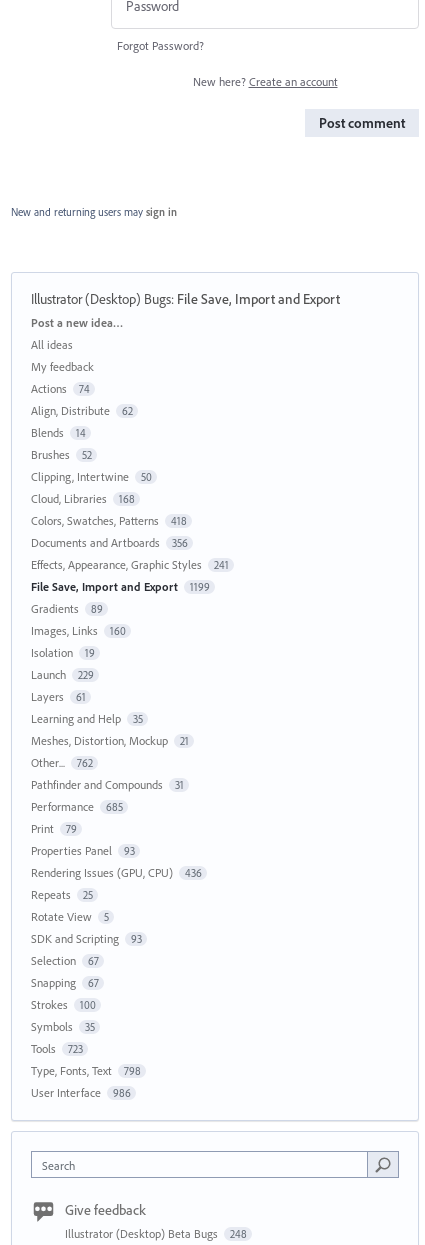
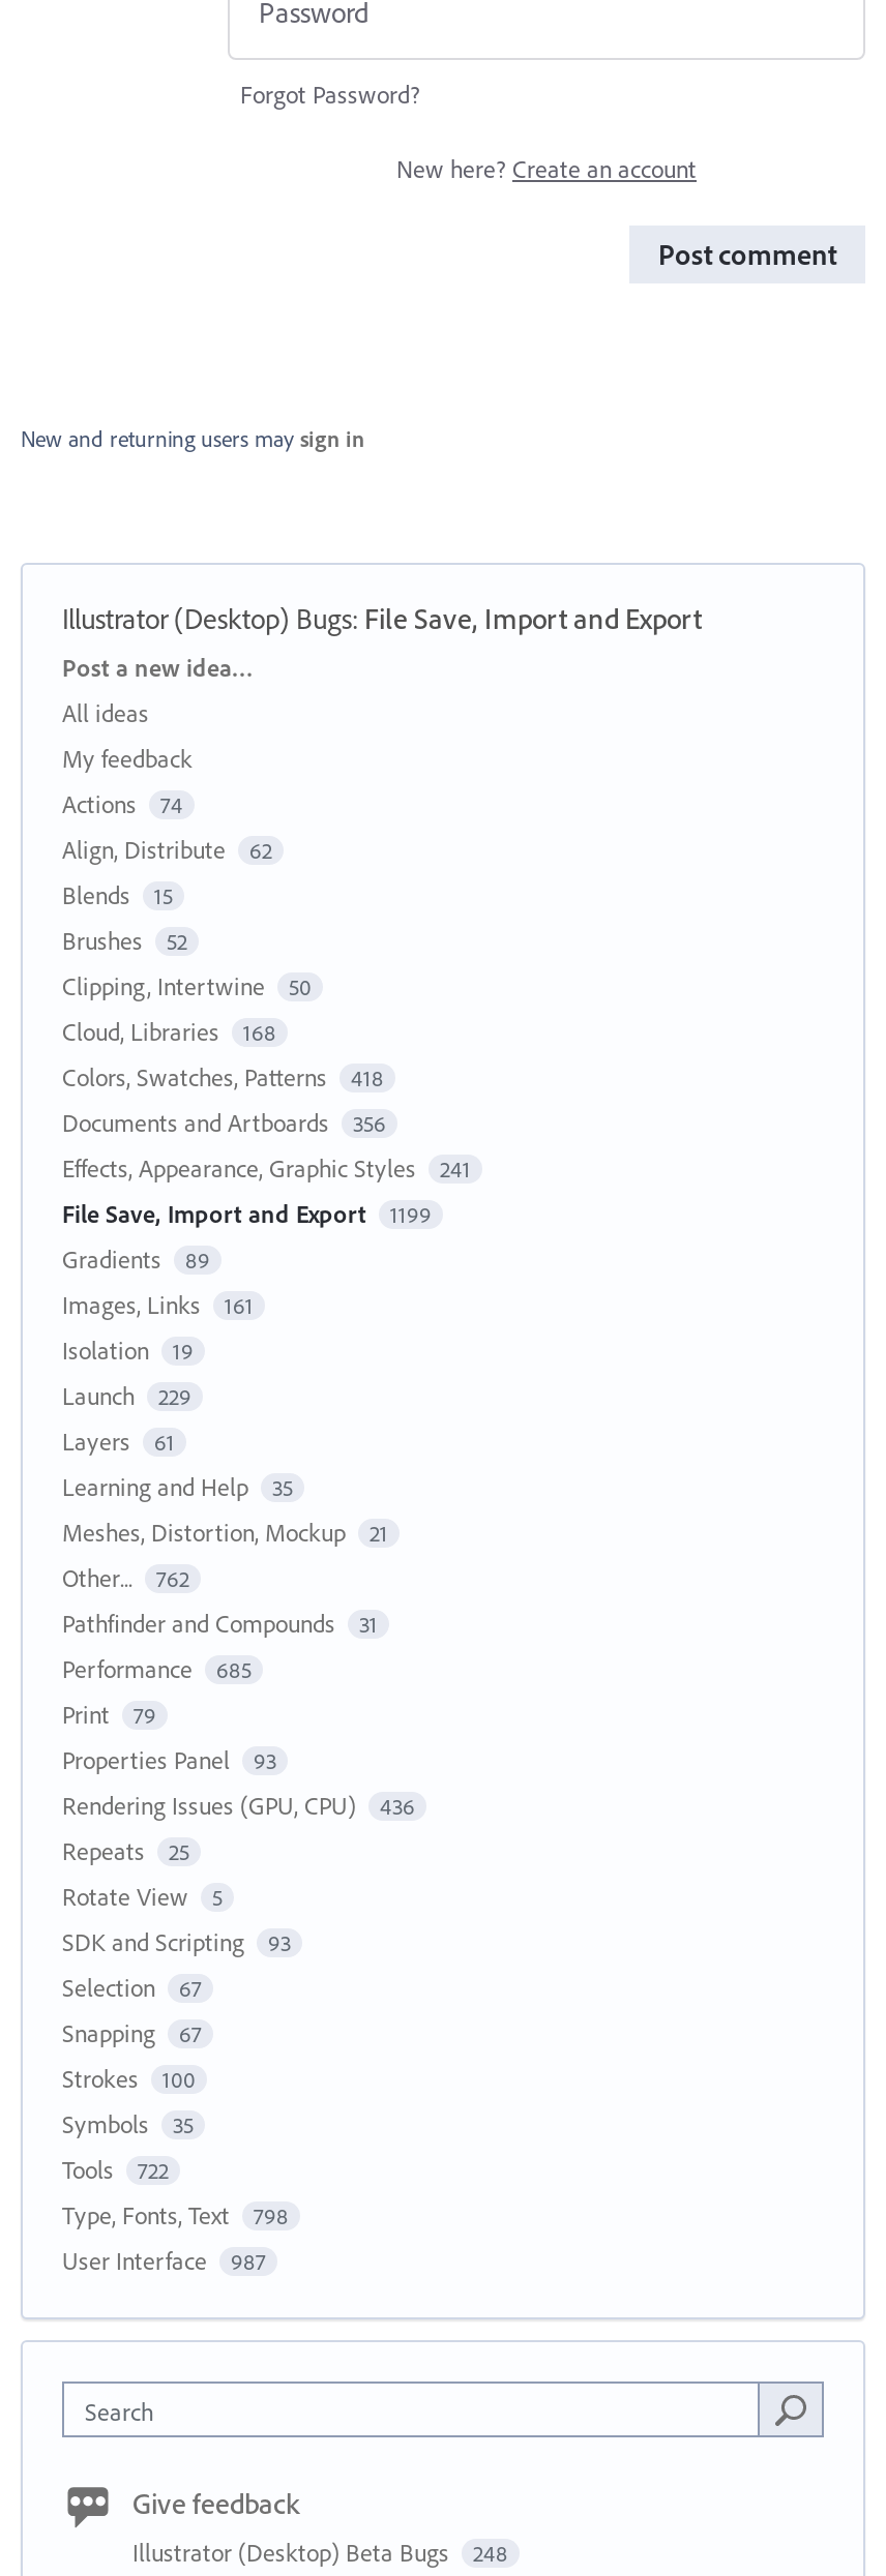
- Blends 14
+ Blends 15

- Images, Links 160
+ Images, Links 161

- Tools 723
+ Tools 722

- User Interface 986
+ User Interface 987
